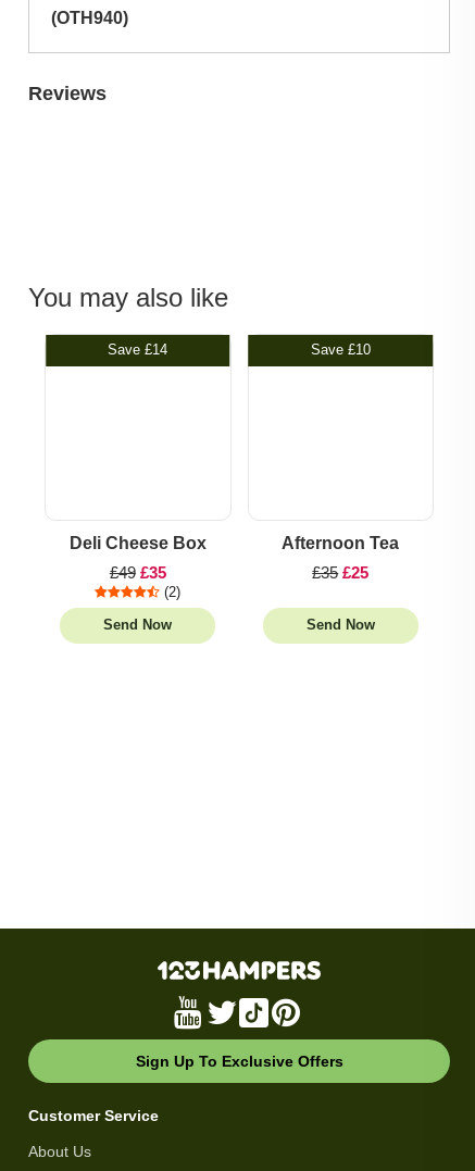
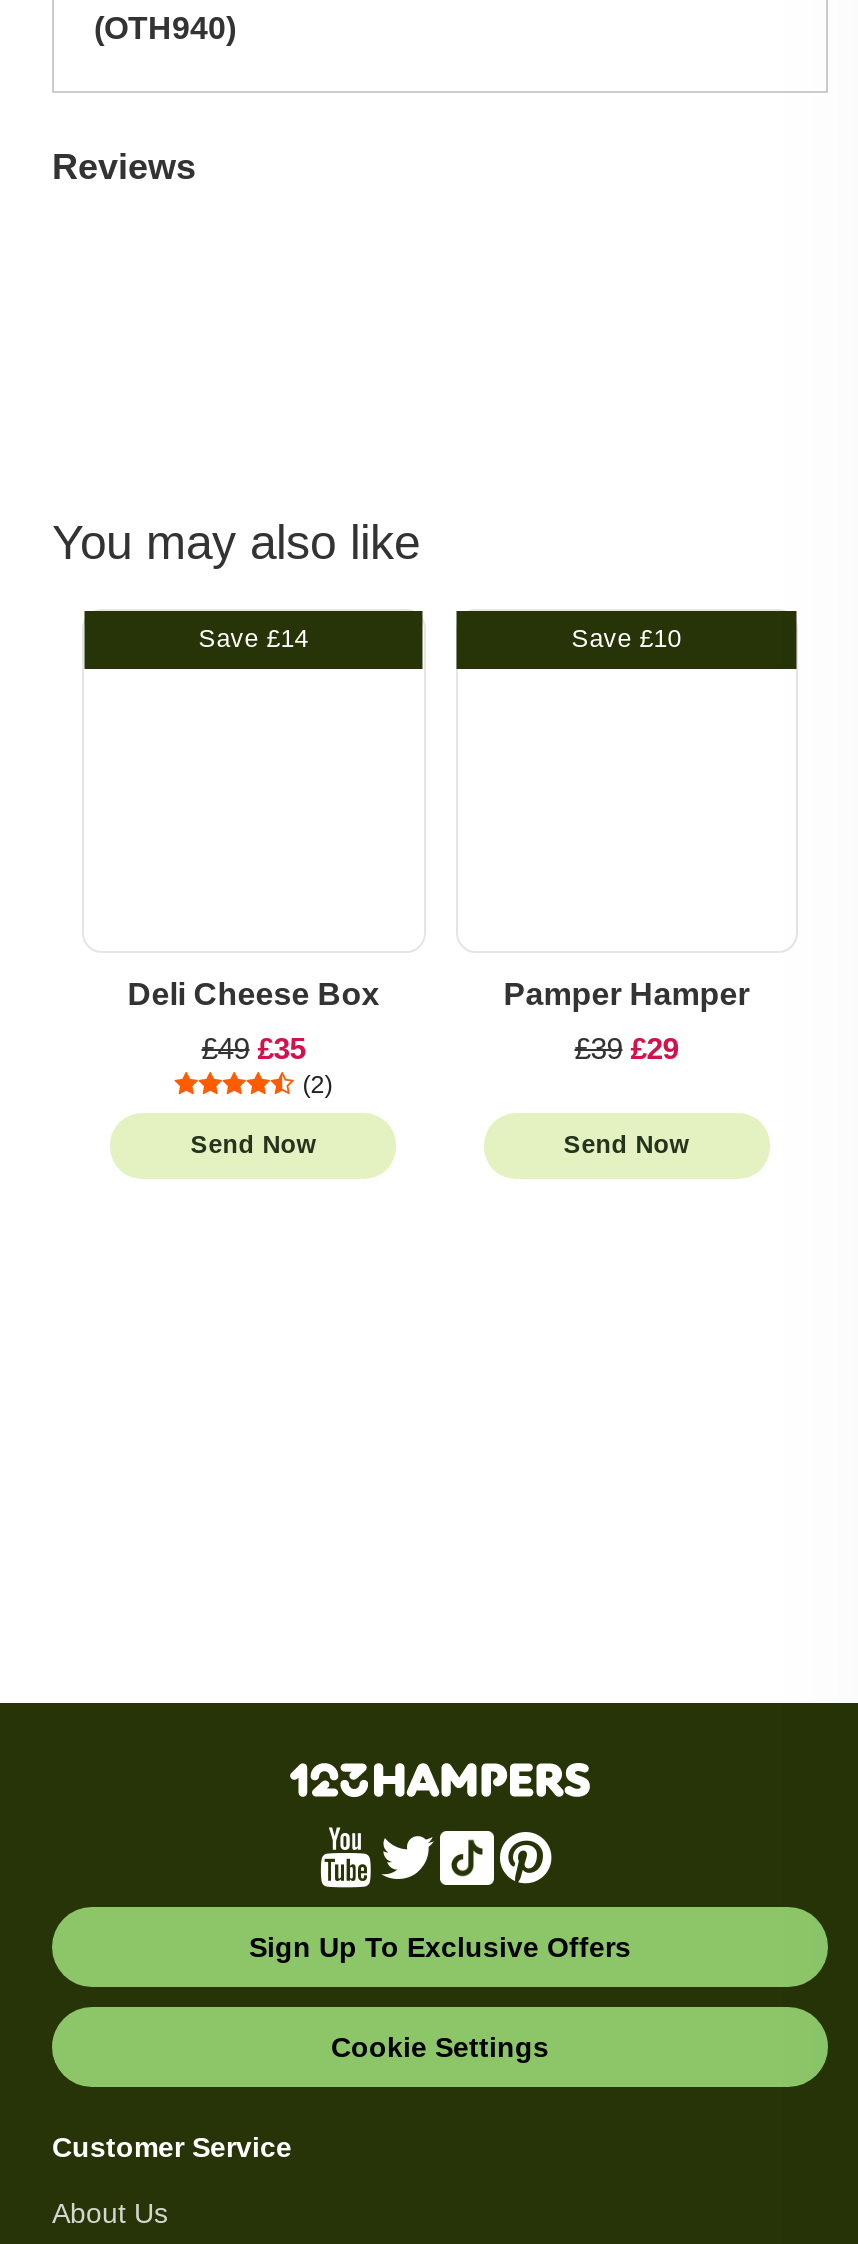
- Afternoon Tea
+ Pamper Hamper

- £35 £25
+ £39 £29

+ Cookie Settings
